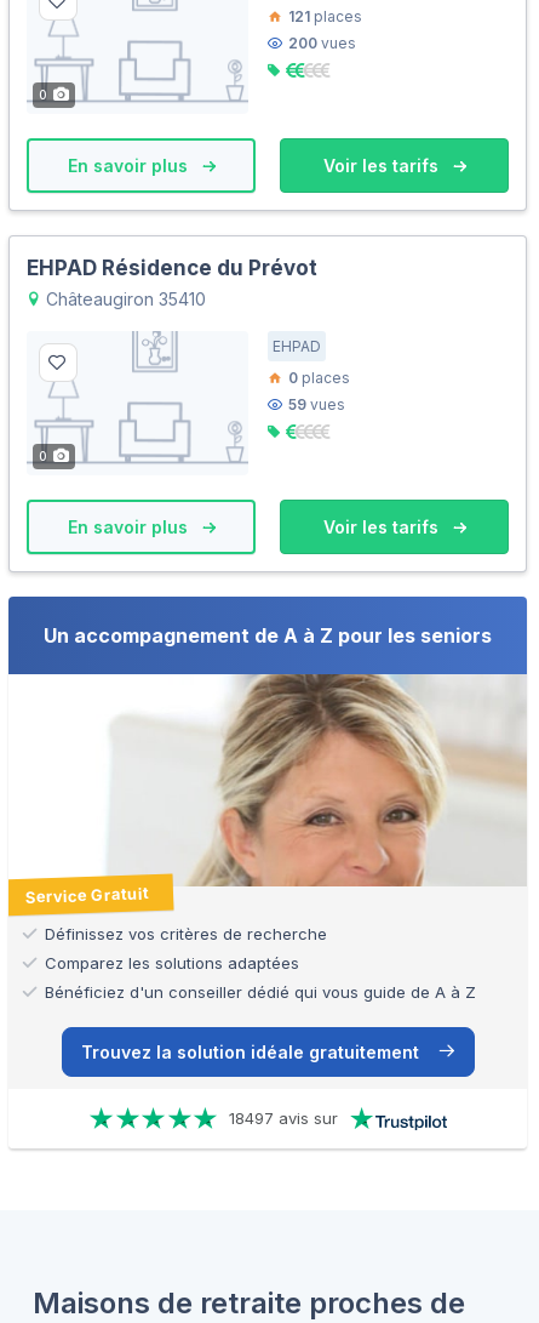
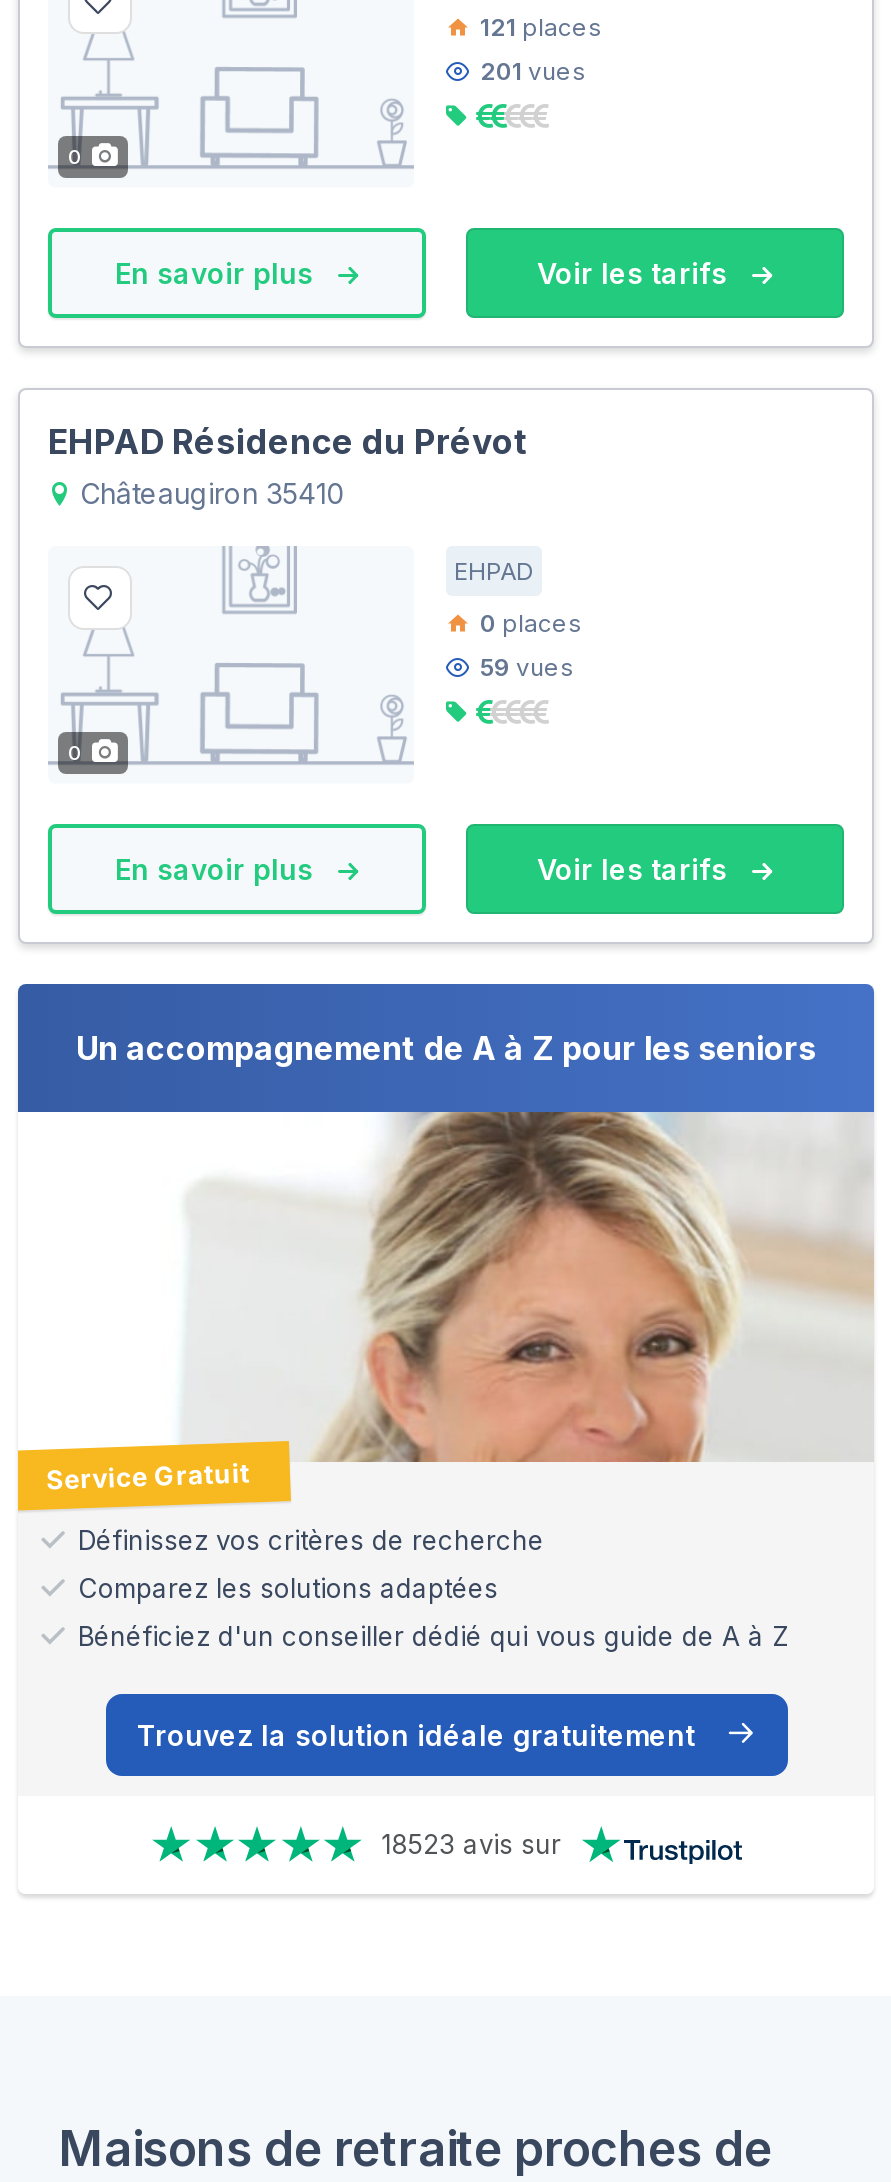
- 200 vues
+ 201 vues

- 18497 avis sur
+ 18523 avis sur
